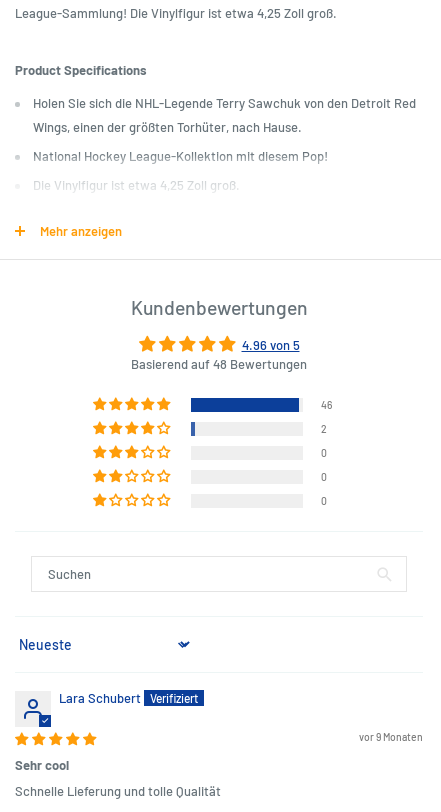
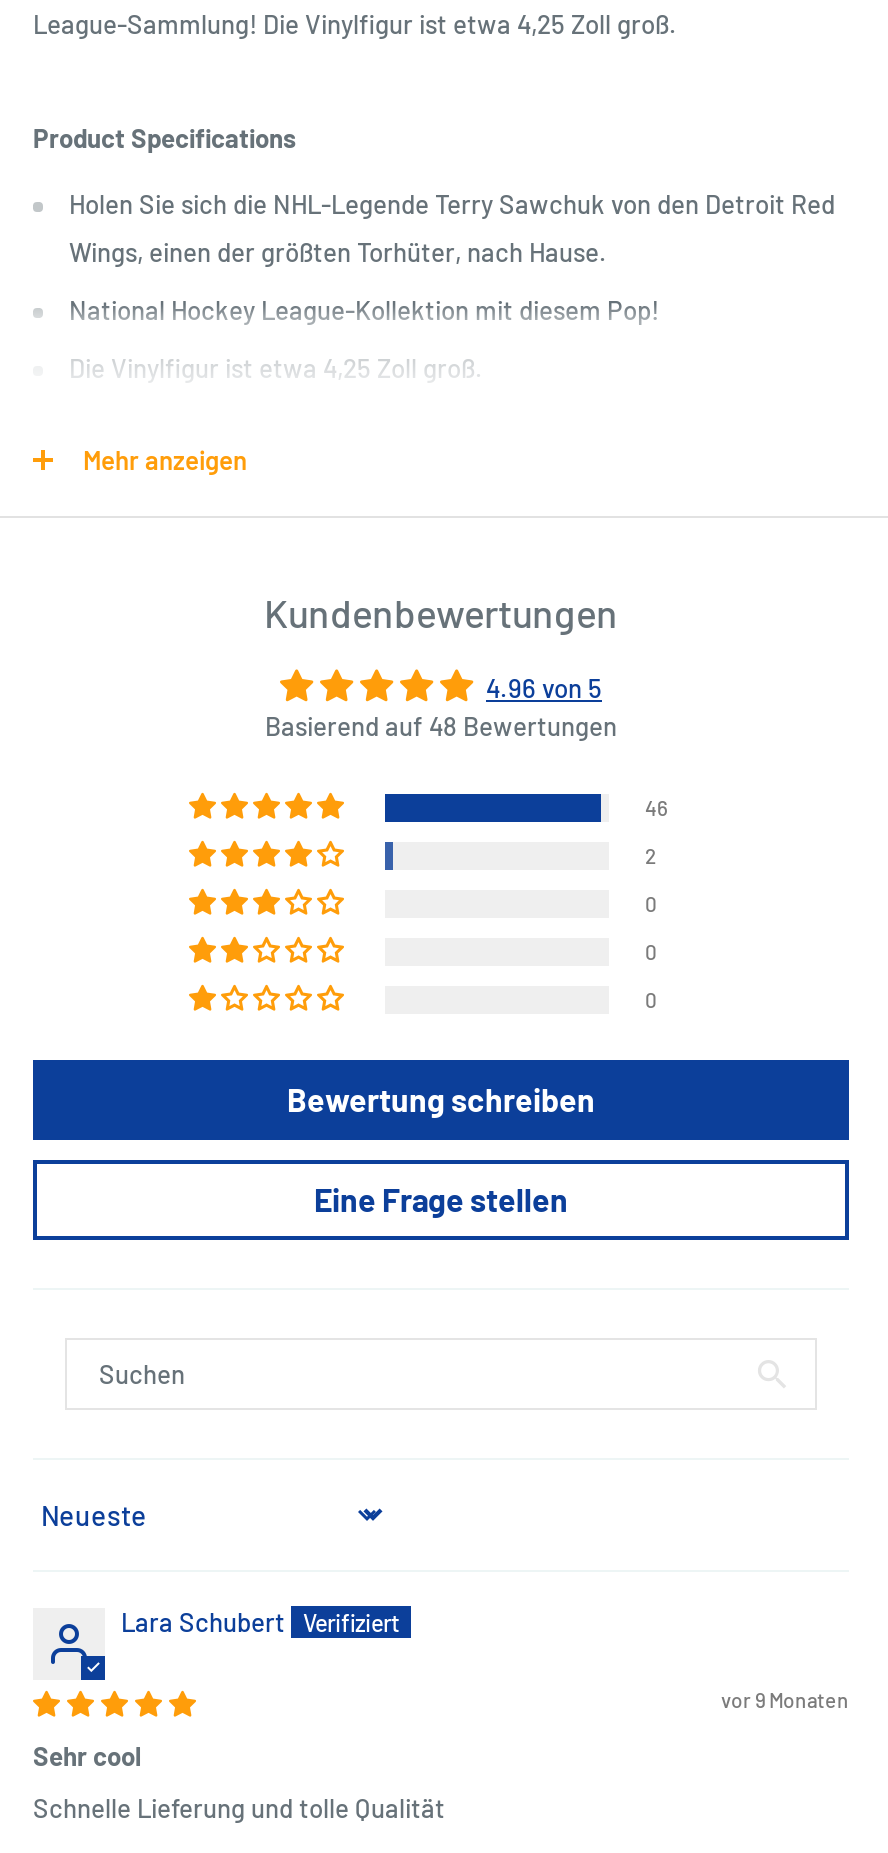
+ Bewertung schreiben
+ Eine Frage stellen
